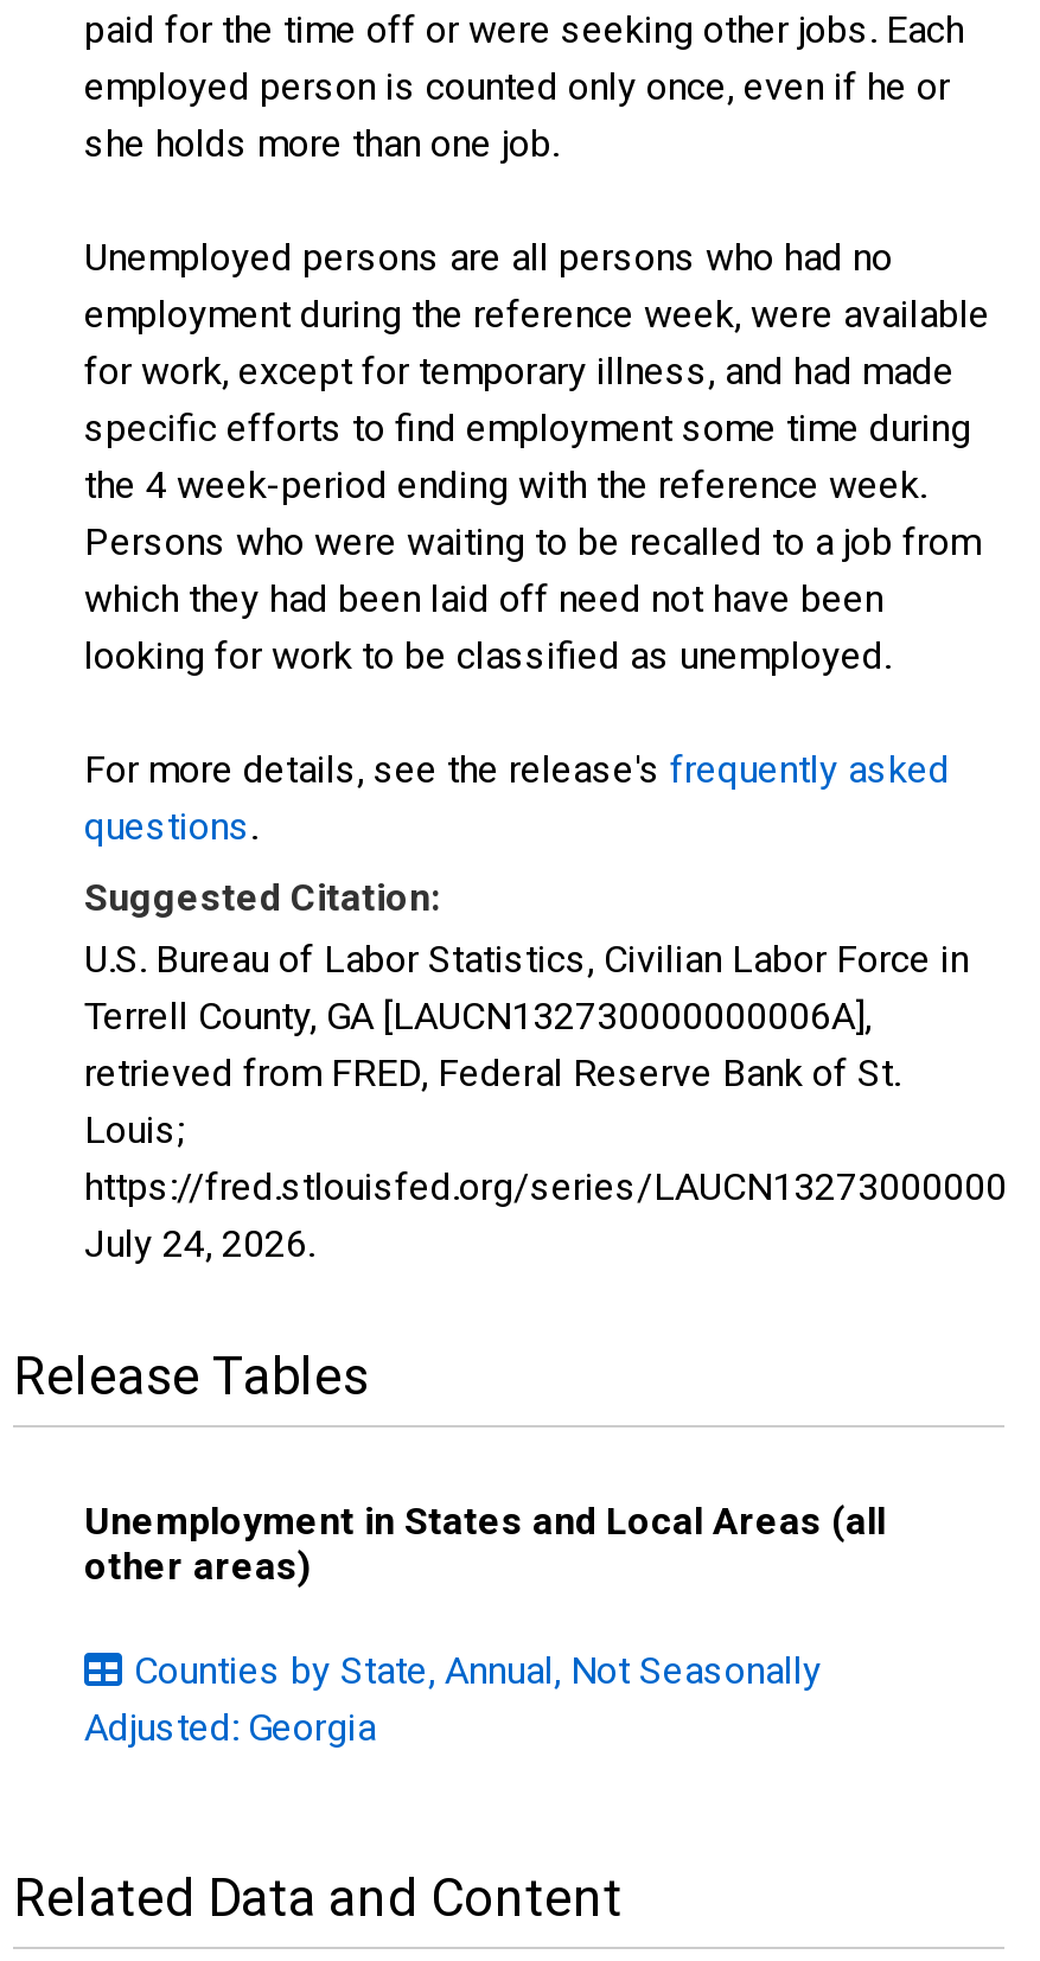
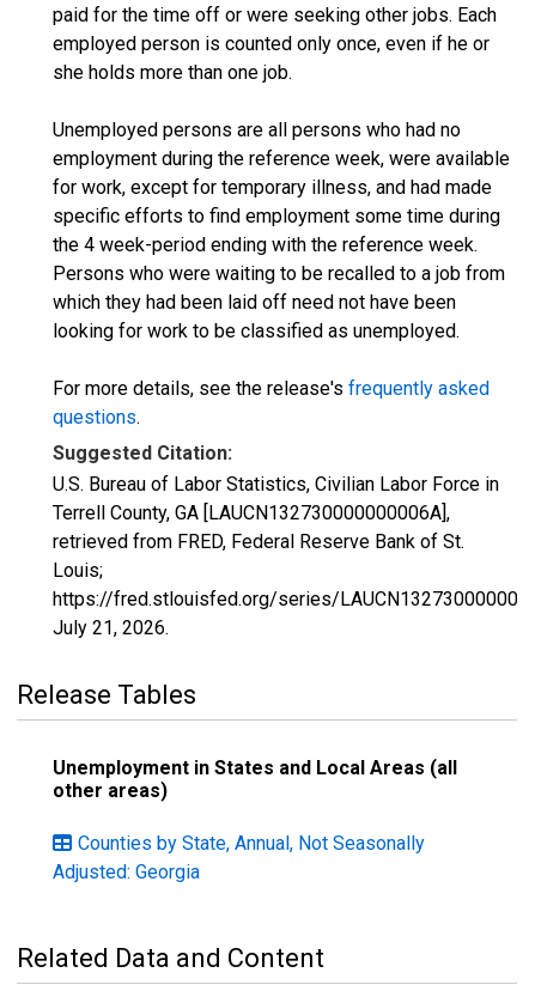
- July 24, 2026.
+ July 21, 2026.
